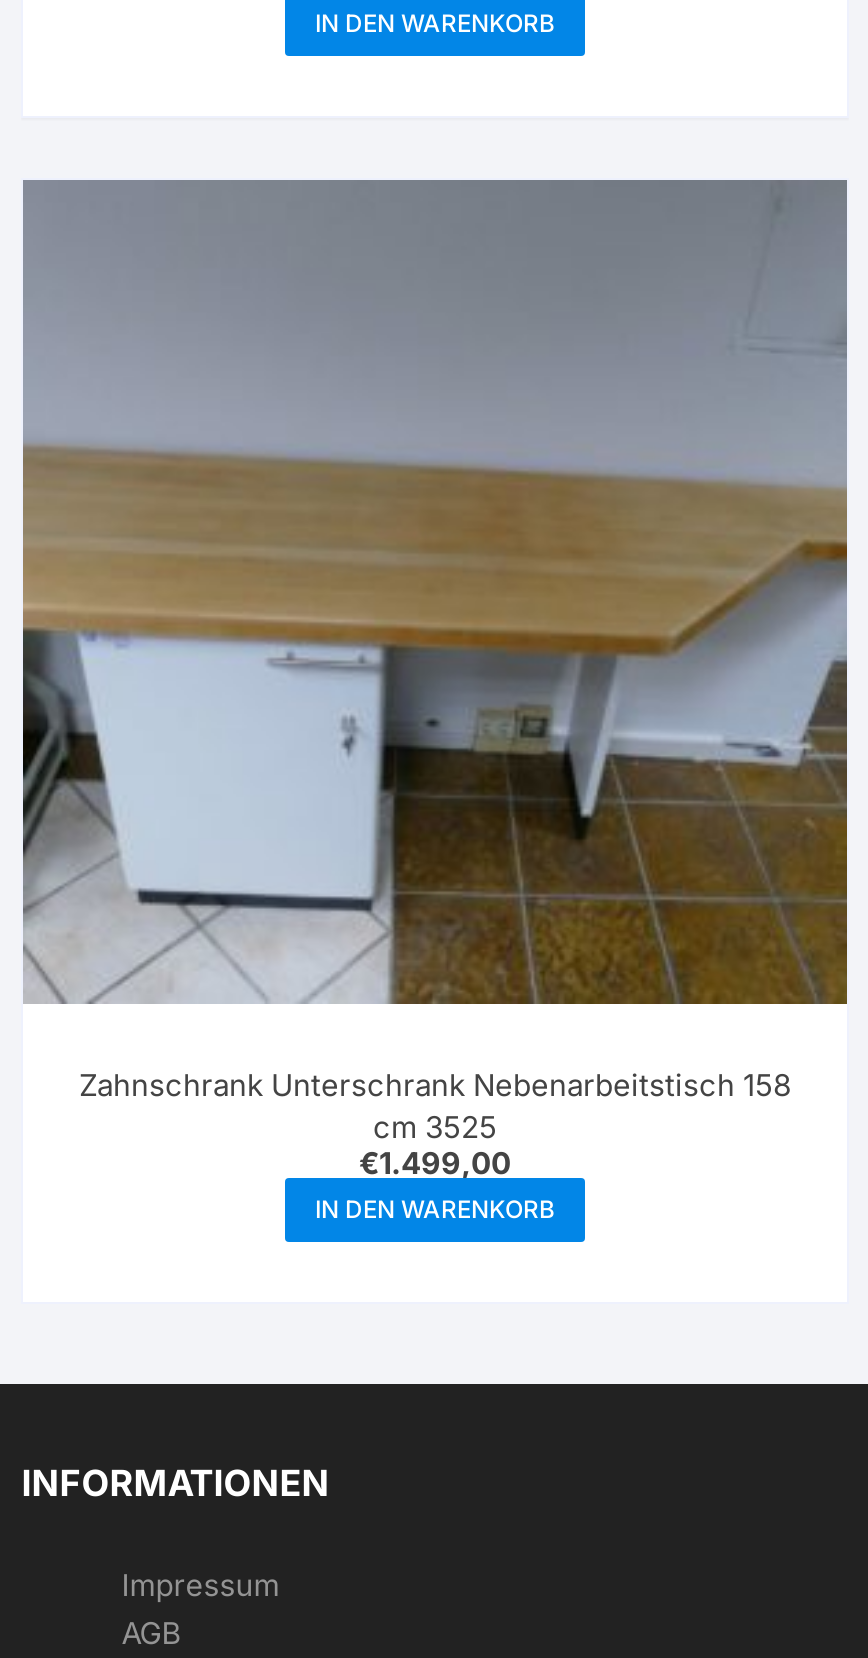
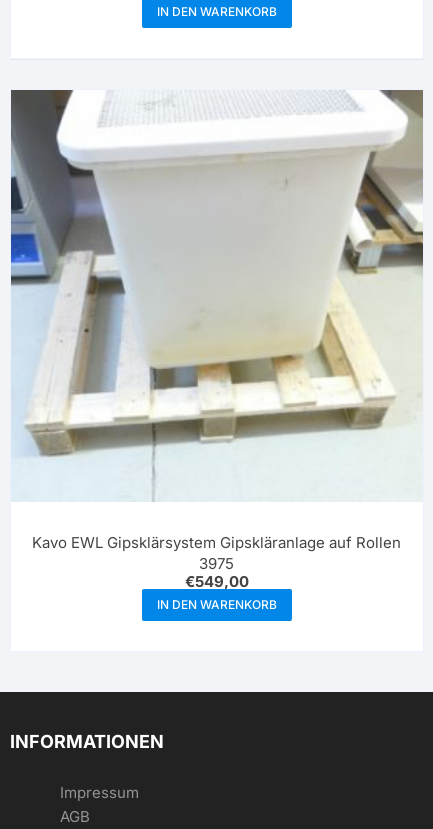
- [image]
- Zahnschrank Unterschrank Nebenarbeitstisch 158
- cm 3525
- €1.499,00
+ [image]
+ Kavo EWL Gipsklärsystem Gipskläranlage auf Rollen
+ 3975
+ €549,00
